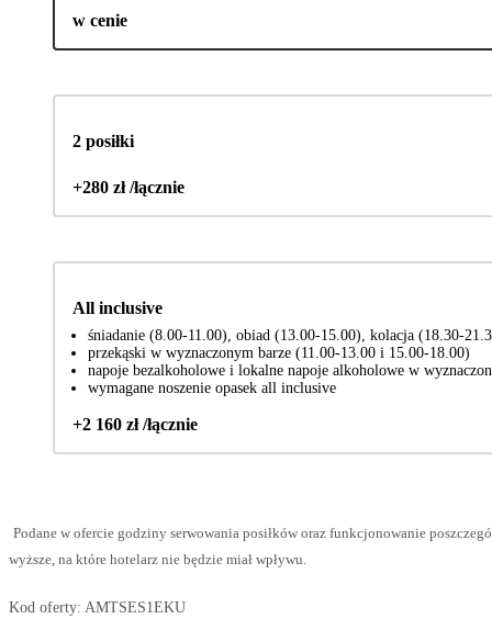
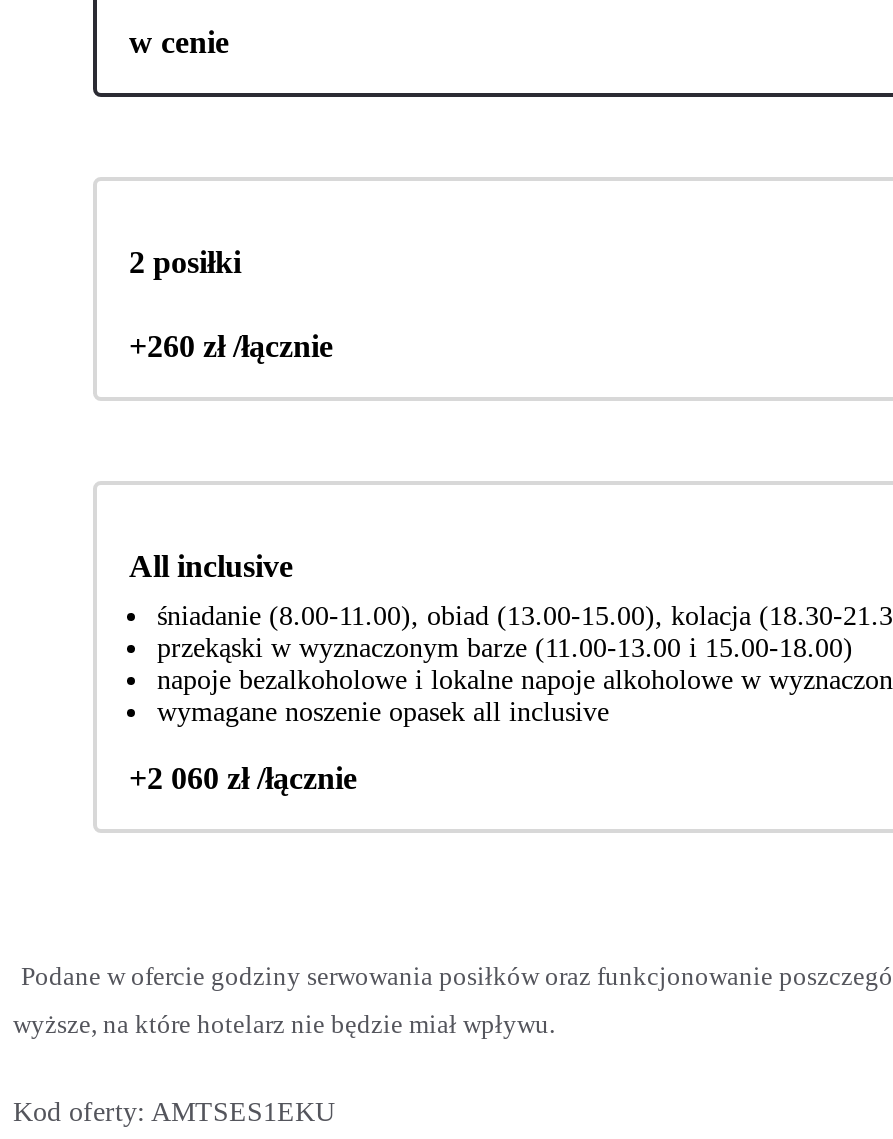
- +280 zł /łącznie
+ +260 zł /łącznie

- +2 160 zł /łącznie
+ +2 060 zł /łącznie
